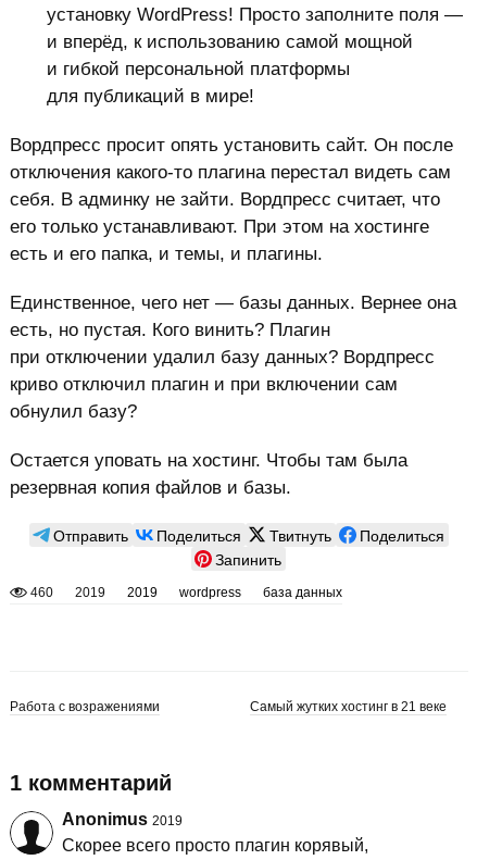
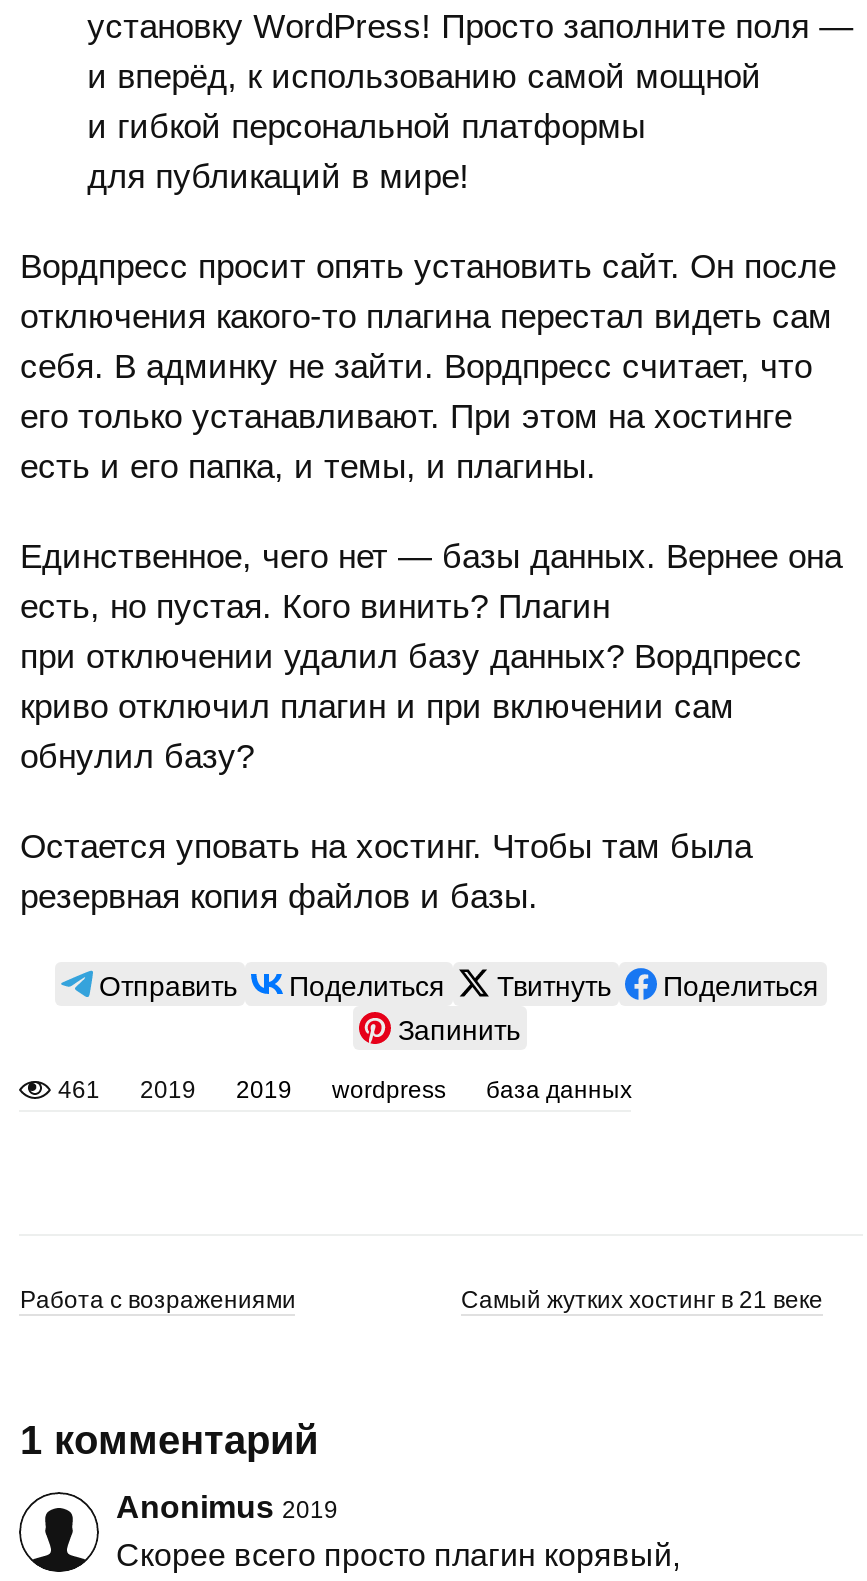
- 460 2019 2019 wordpress база данных
+ 461 2019 2019 wordpress база данных
